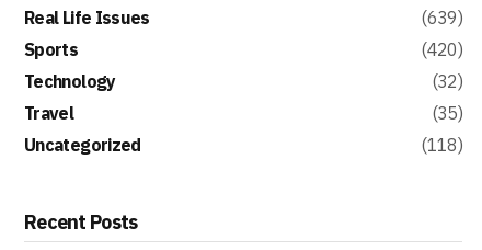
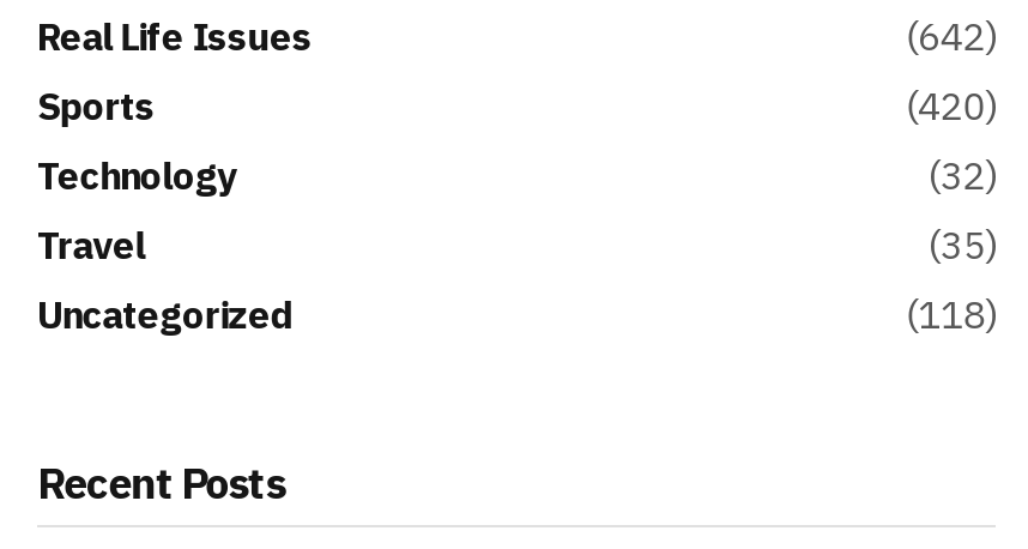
- (639)
+ (642)
